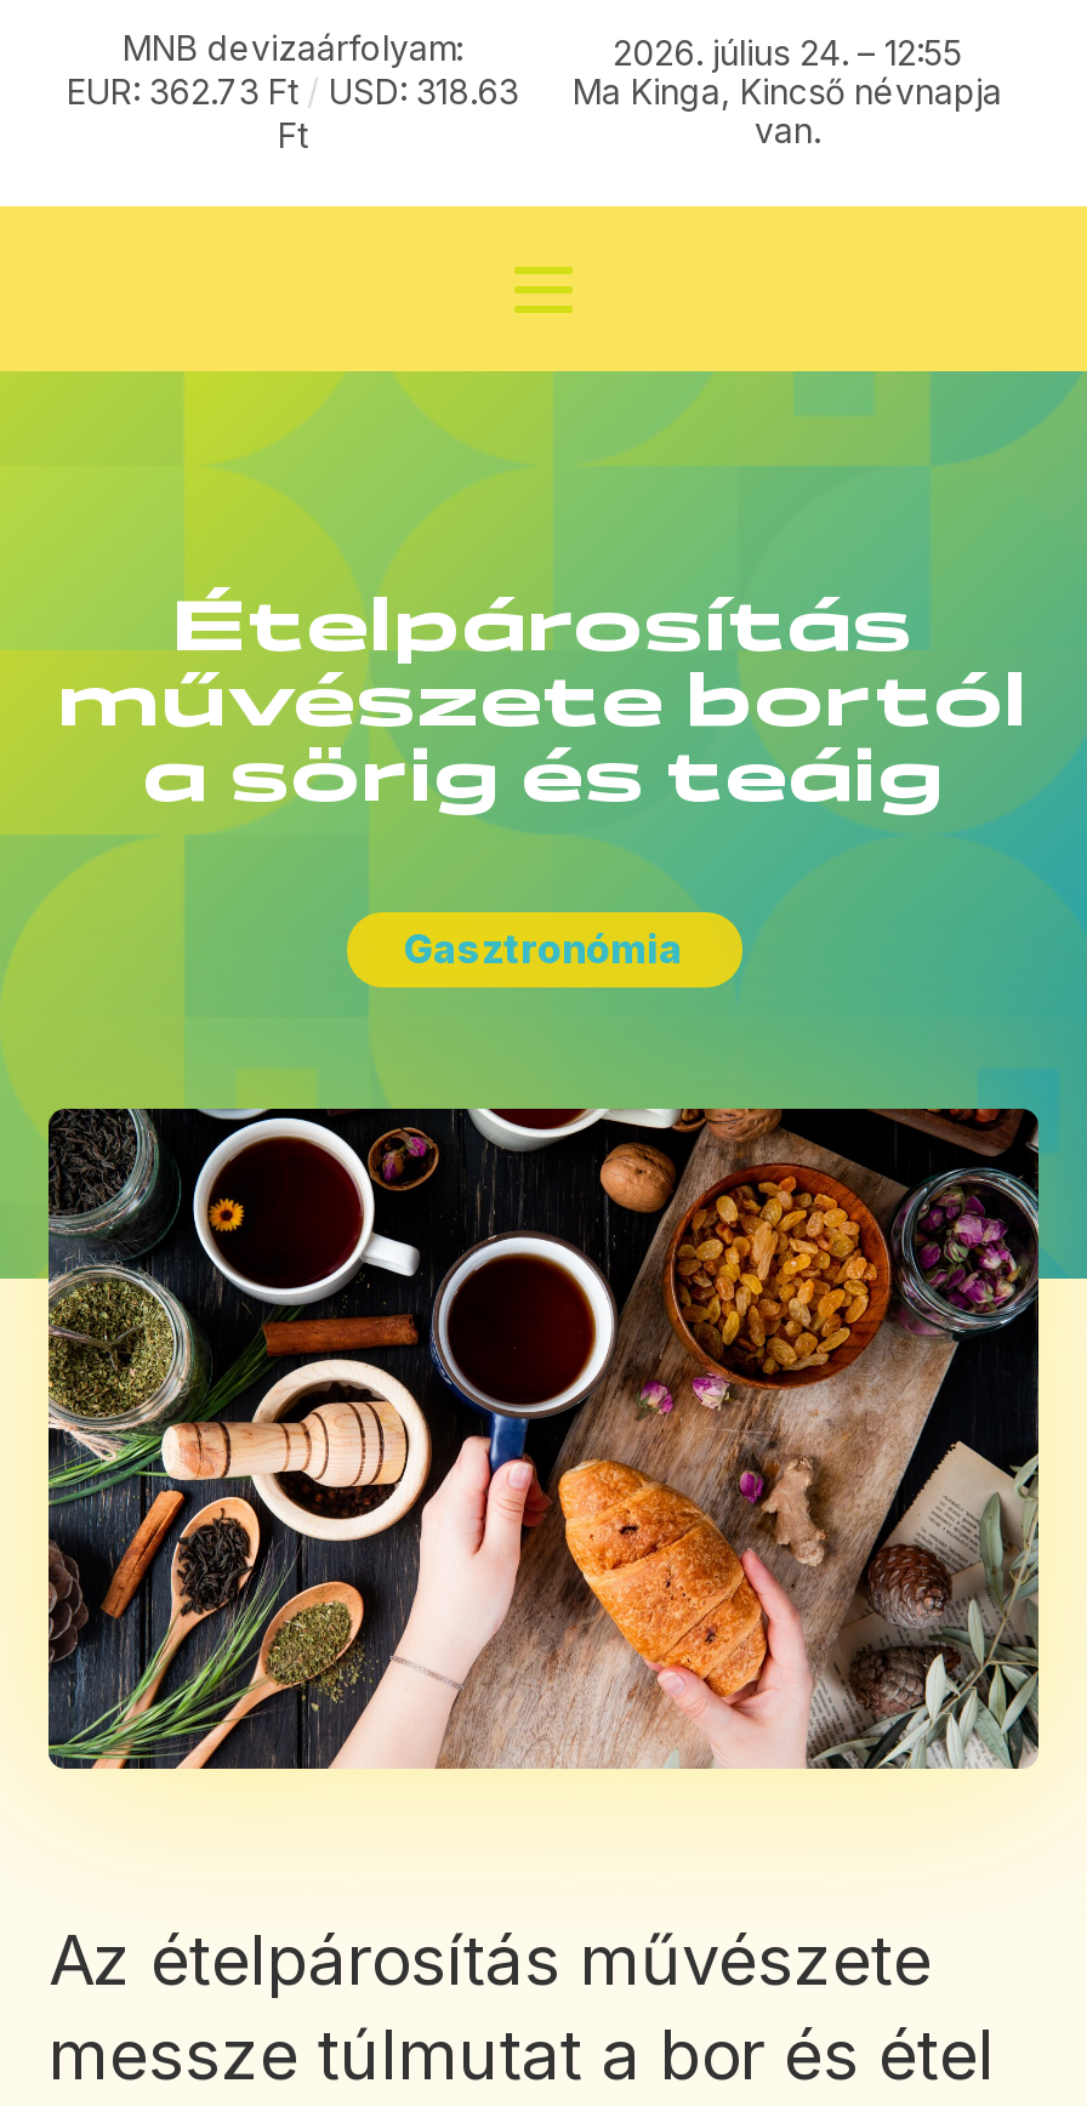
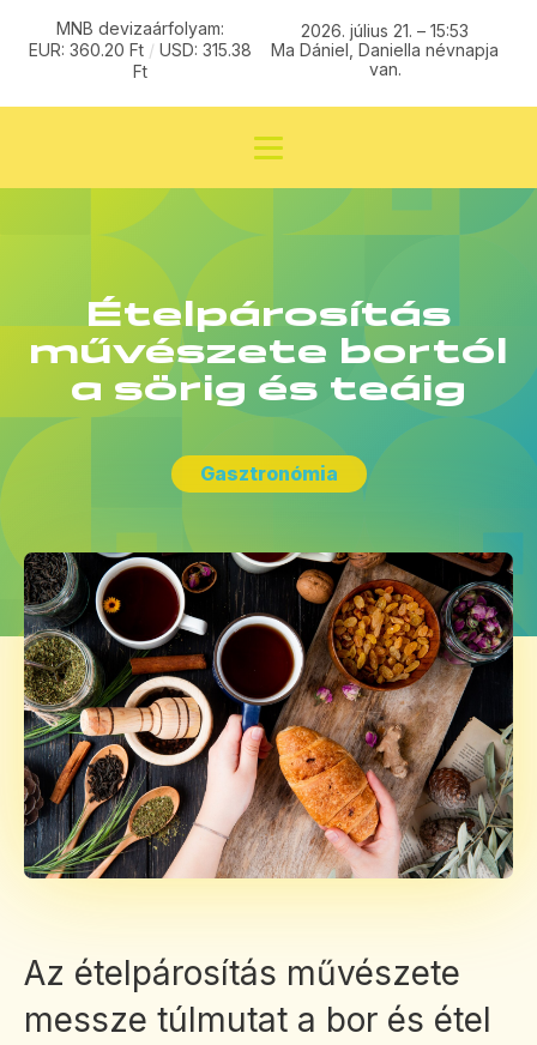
- 2026. július 24. – 12:55
+ 2026. július 21. – 15:53

- EUR: 362.73 Ft / USD: 318.63
+ EUR: 360.20 Ft / USD: 315.38

- Ma Kinga, Kincső névnapja
+ Ma Dániel, Daniella névnapja
